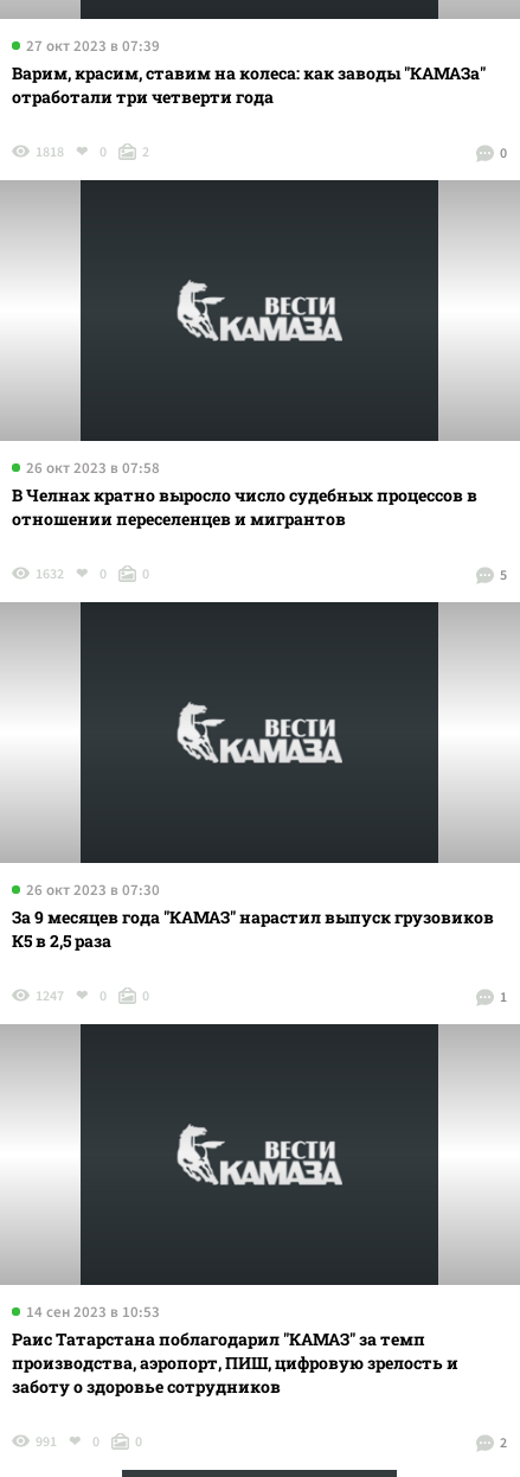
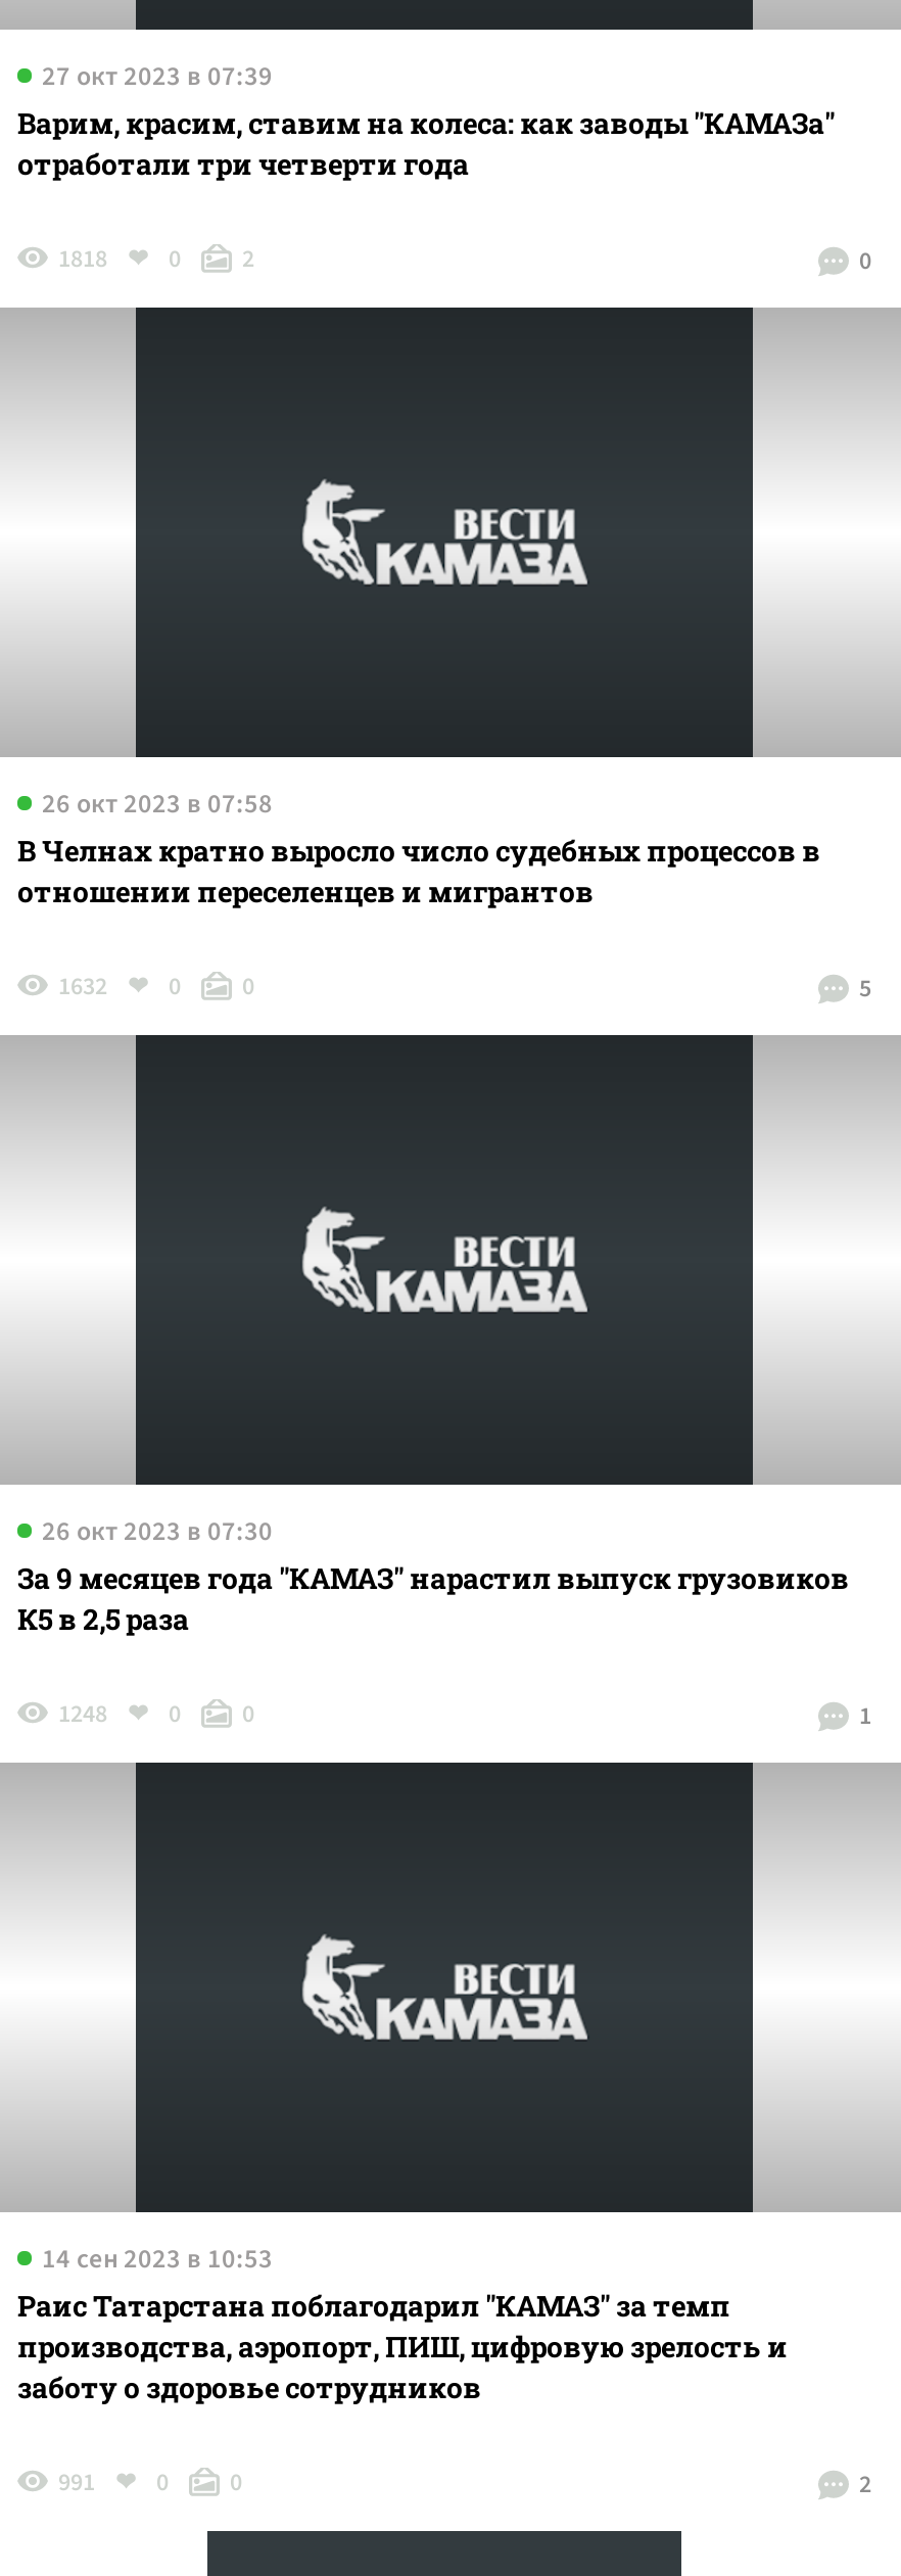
- 1247 0 0
+ 1248 0 0
